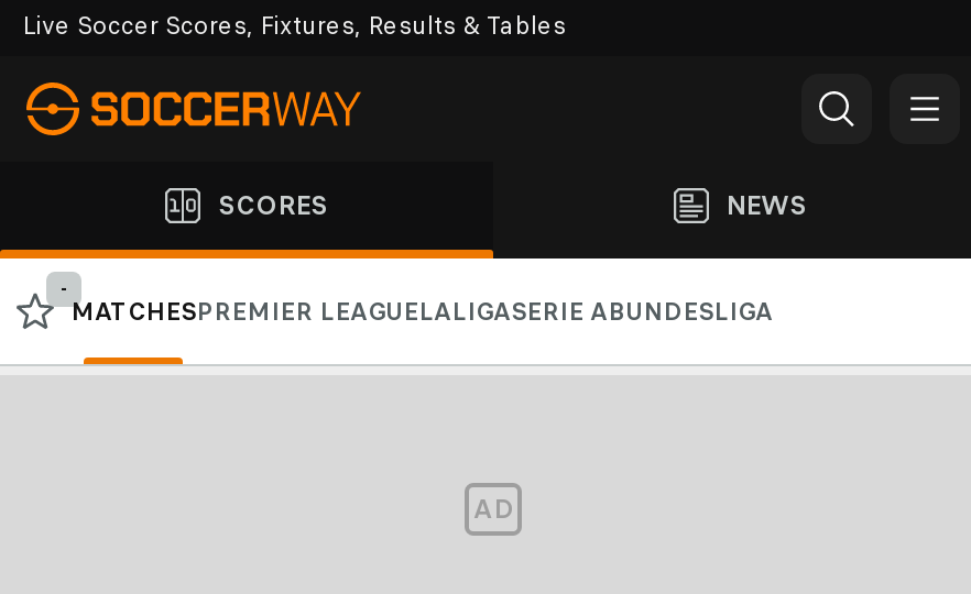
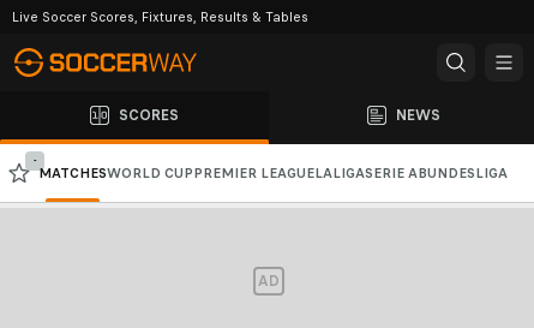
- MATCHESPREMIER LEAGUELALIGASERIE ABUNDESLIGA
+ MATCHESWORLD CUP PREMIER LEAGUELALIGASERIE A BUNDESLIGA
